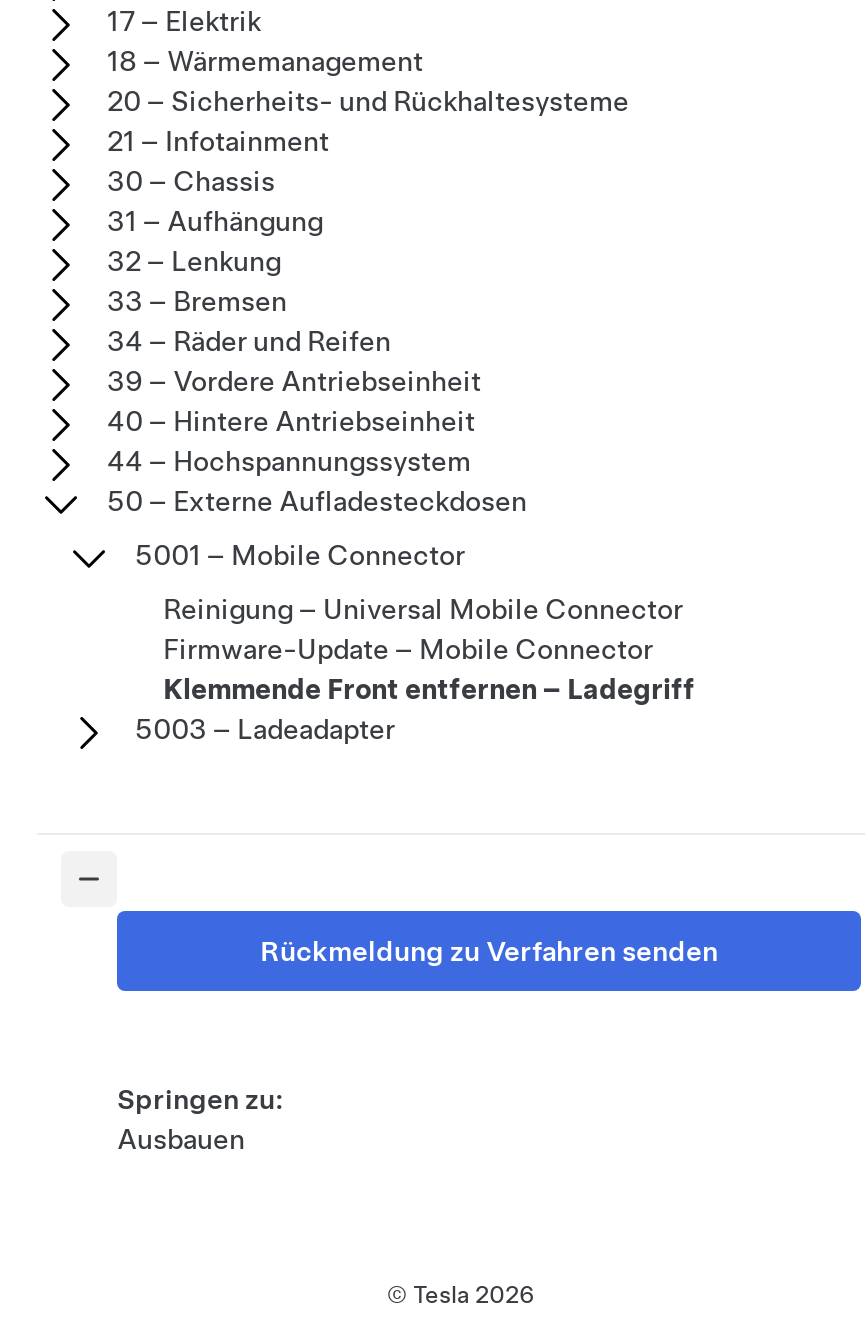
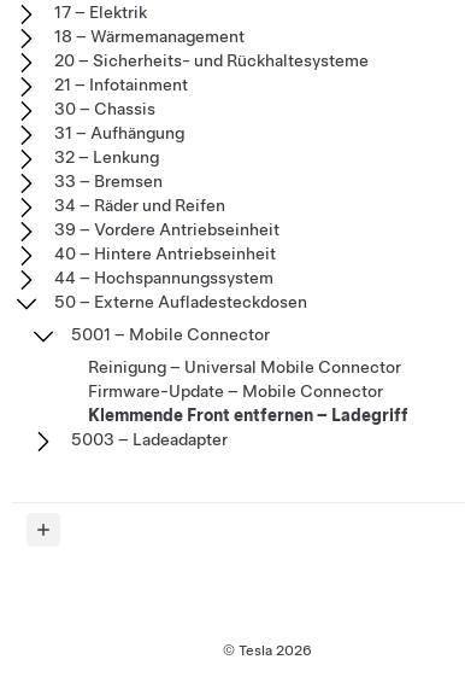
- Rückmeldung zu Verfahren senden

- Springen zu:
- Ausbauen
